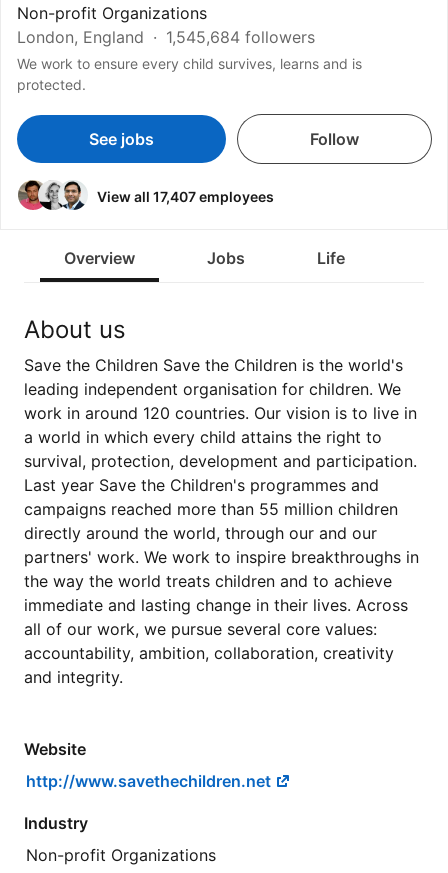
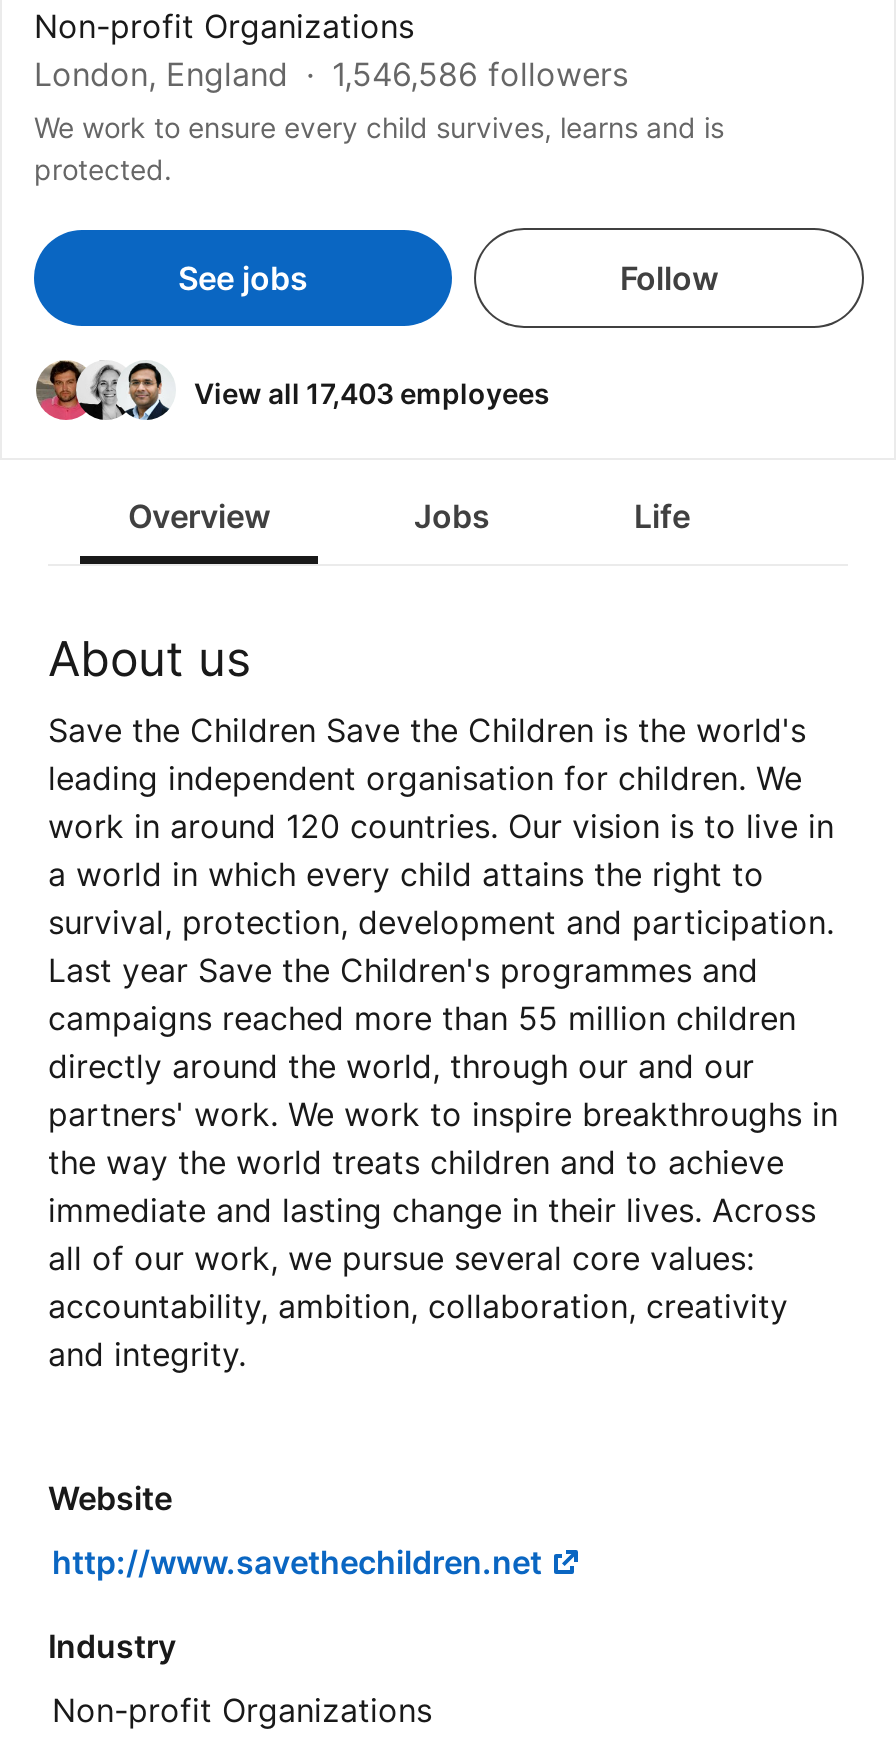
- London, England 1,545,684 followers
+ London, England 1,546,586 followers

- View all 17,407 employees
+ View all 17,403 employees
